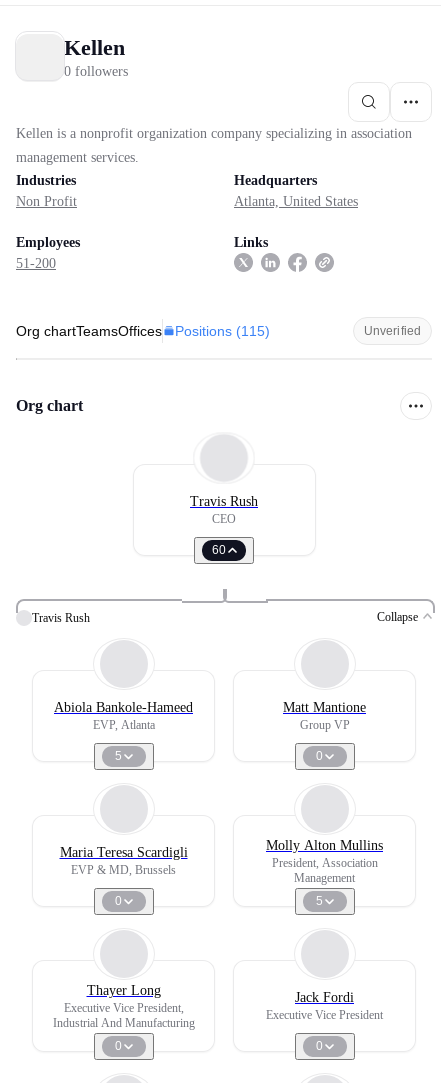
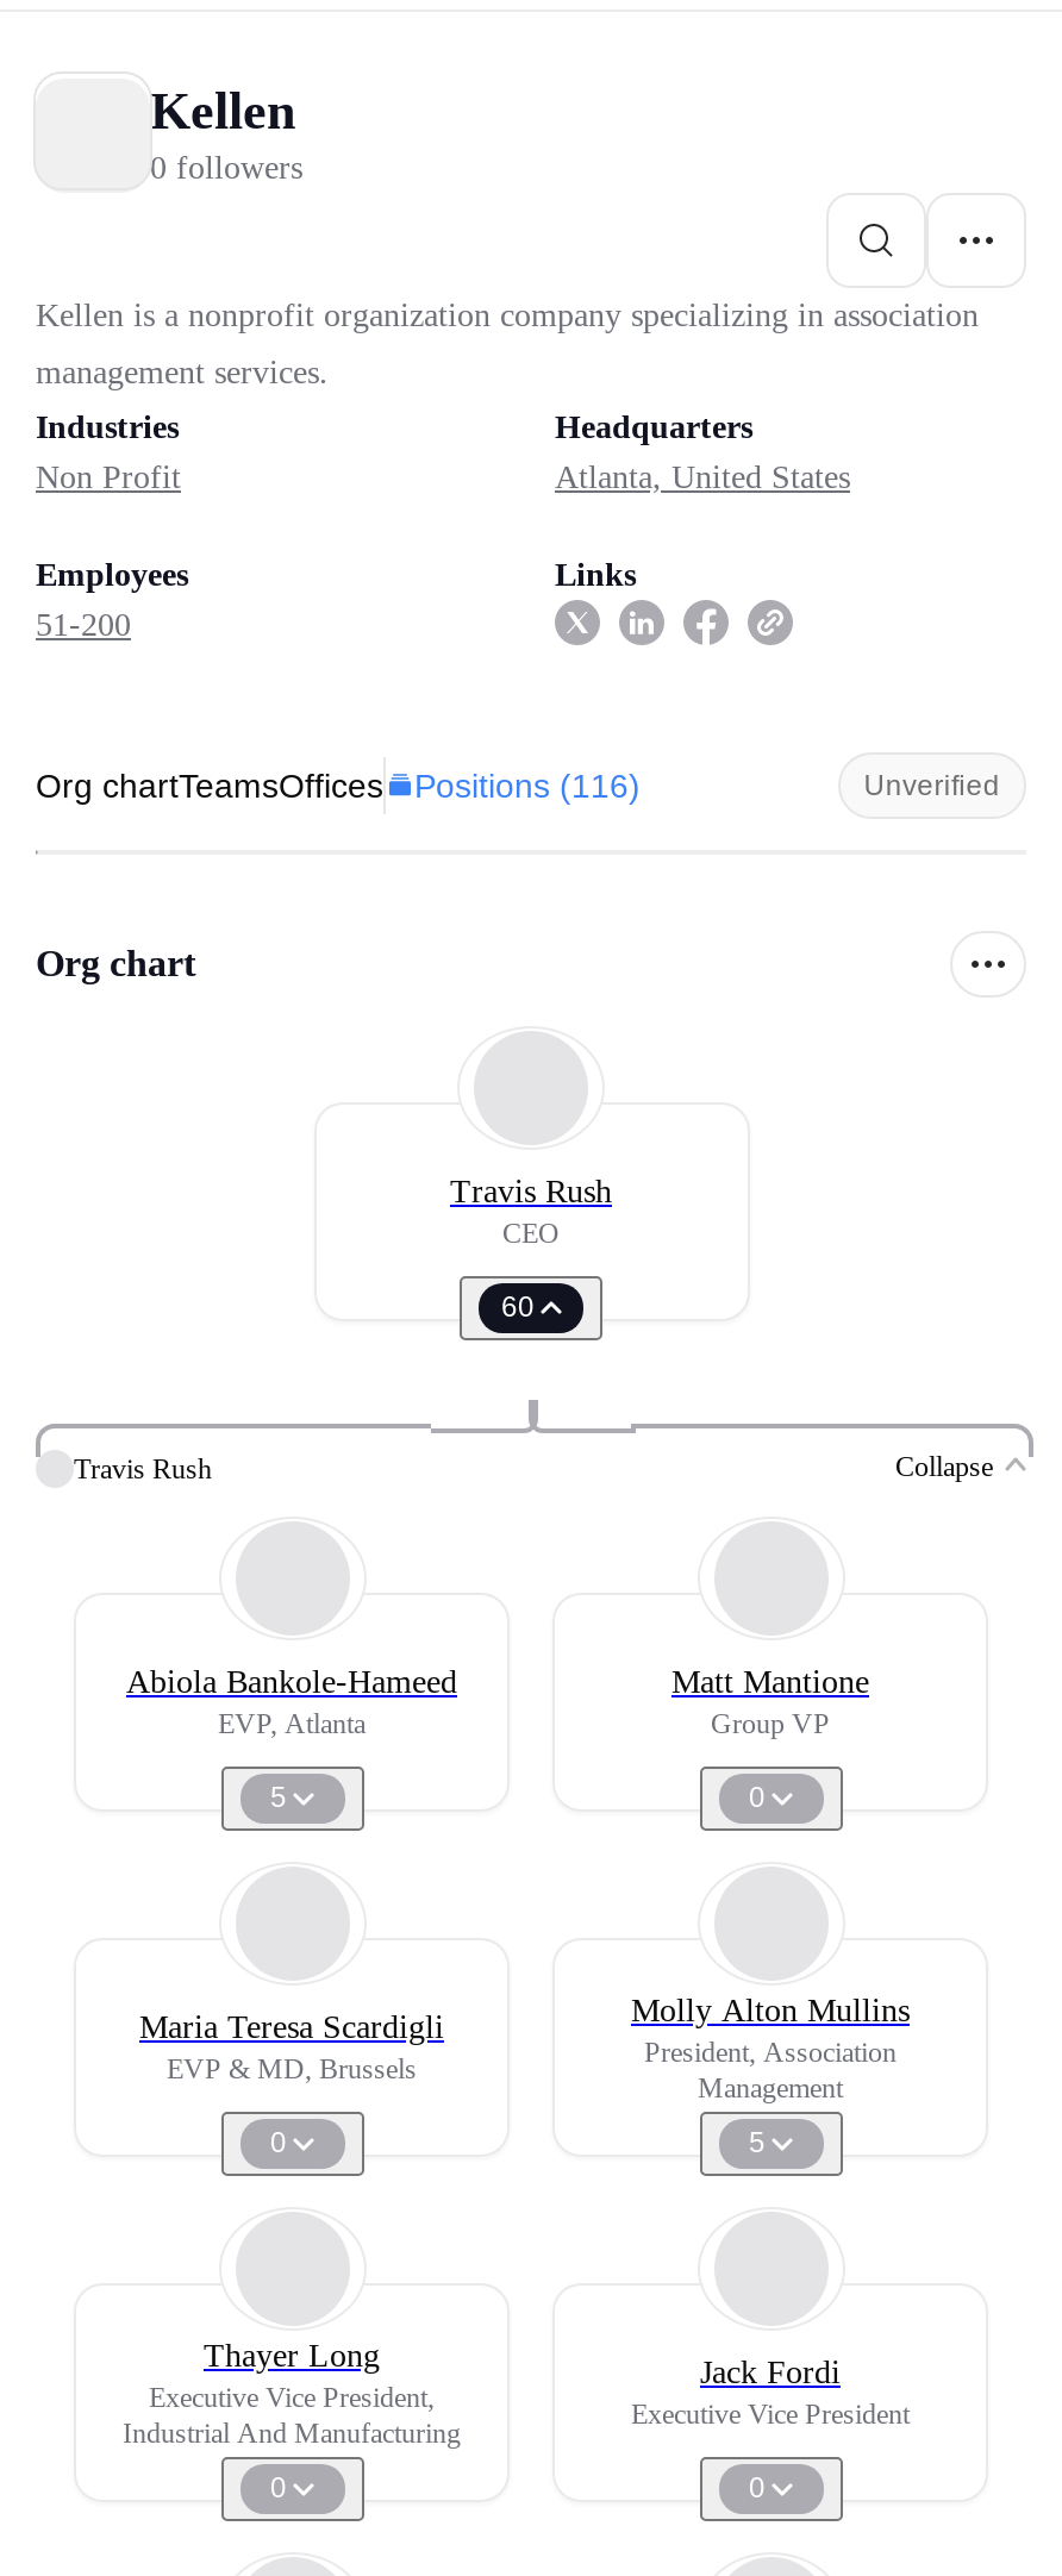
- Org chartTeamsOffices Positions (115)
+ Org chartTeamsOffices Positions (116)
